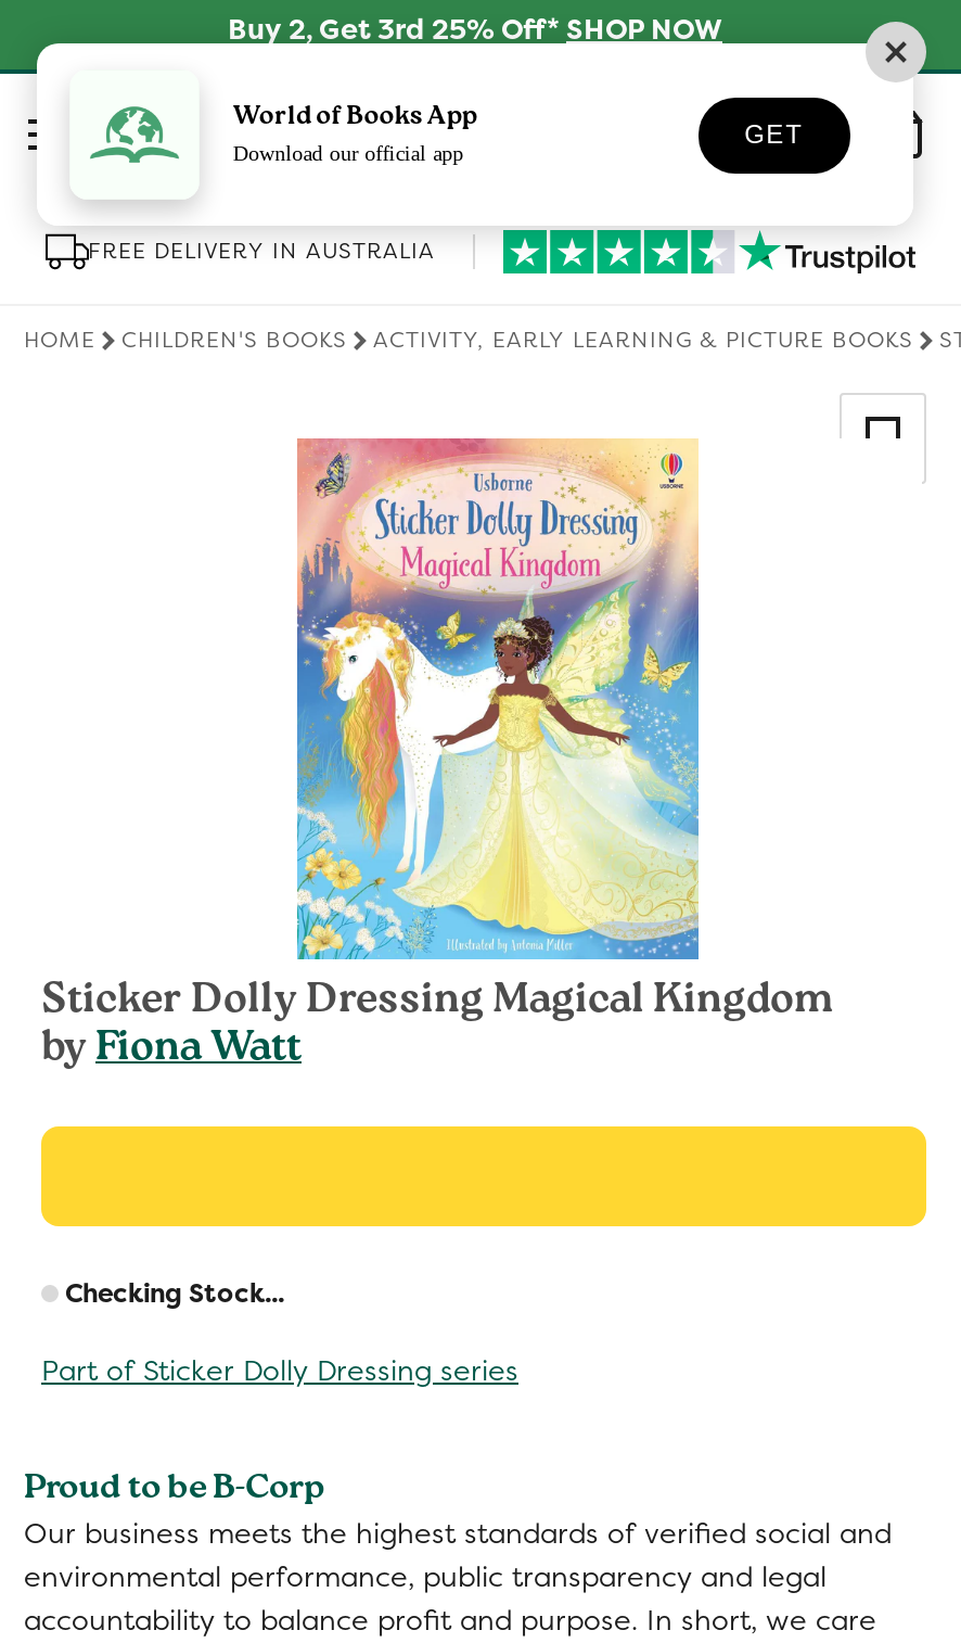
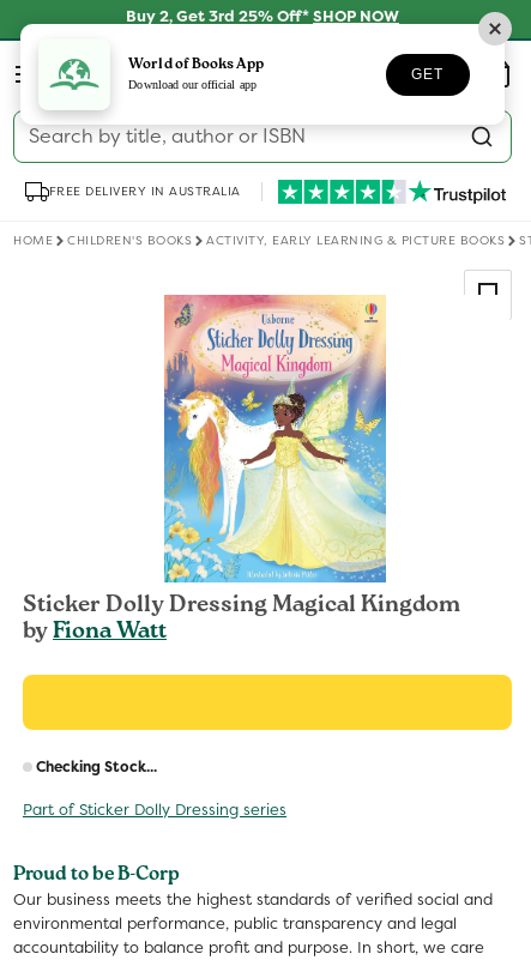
+ Search by title, author or ISBN
